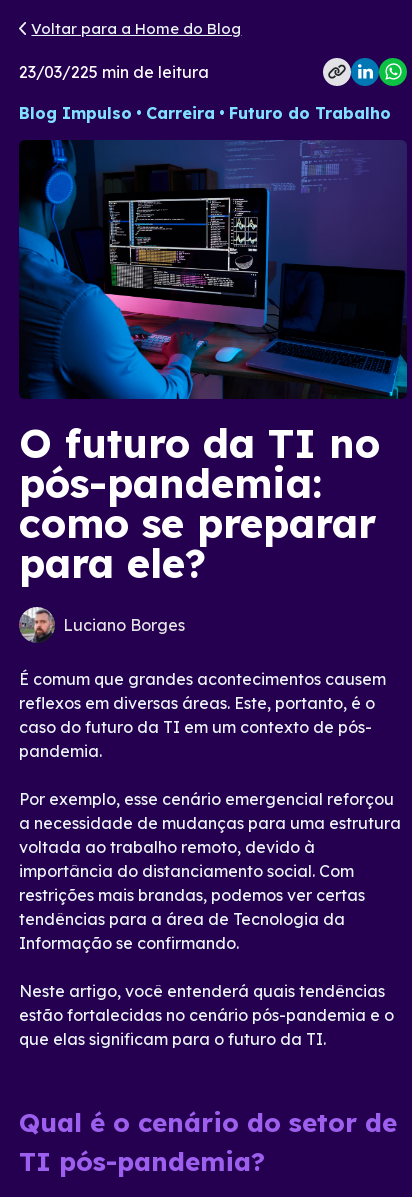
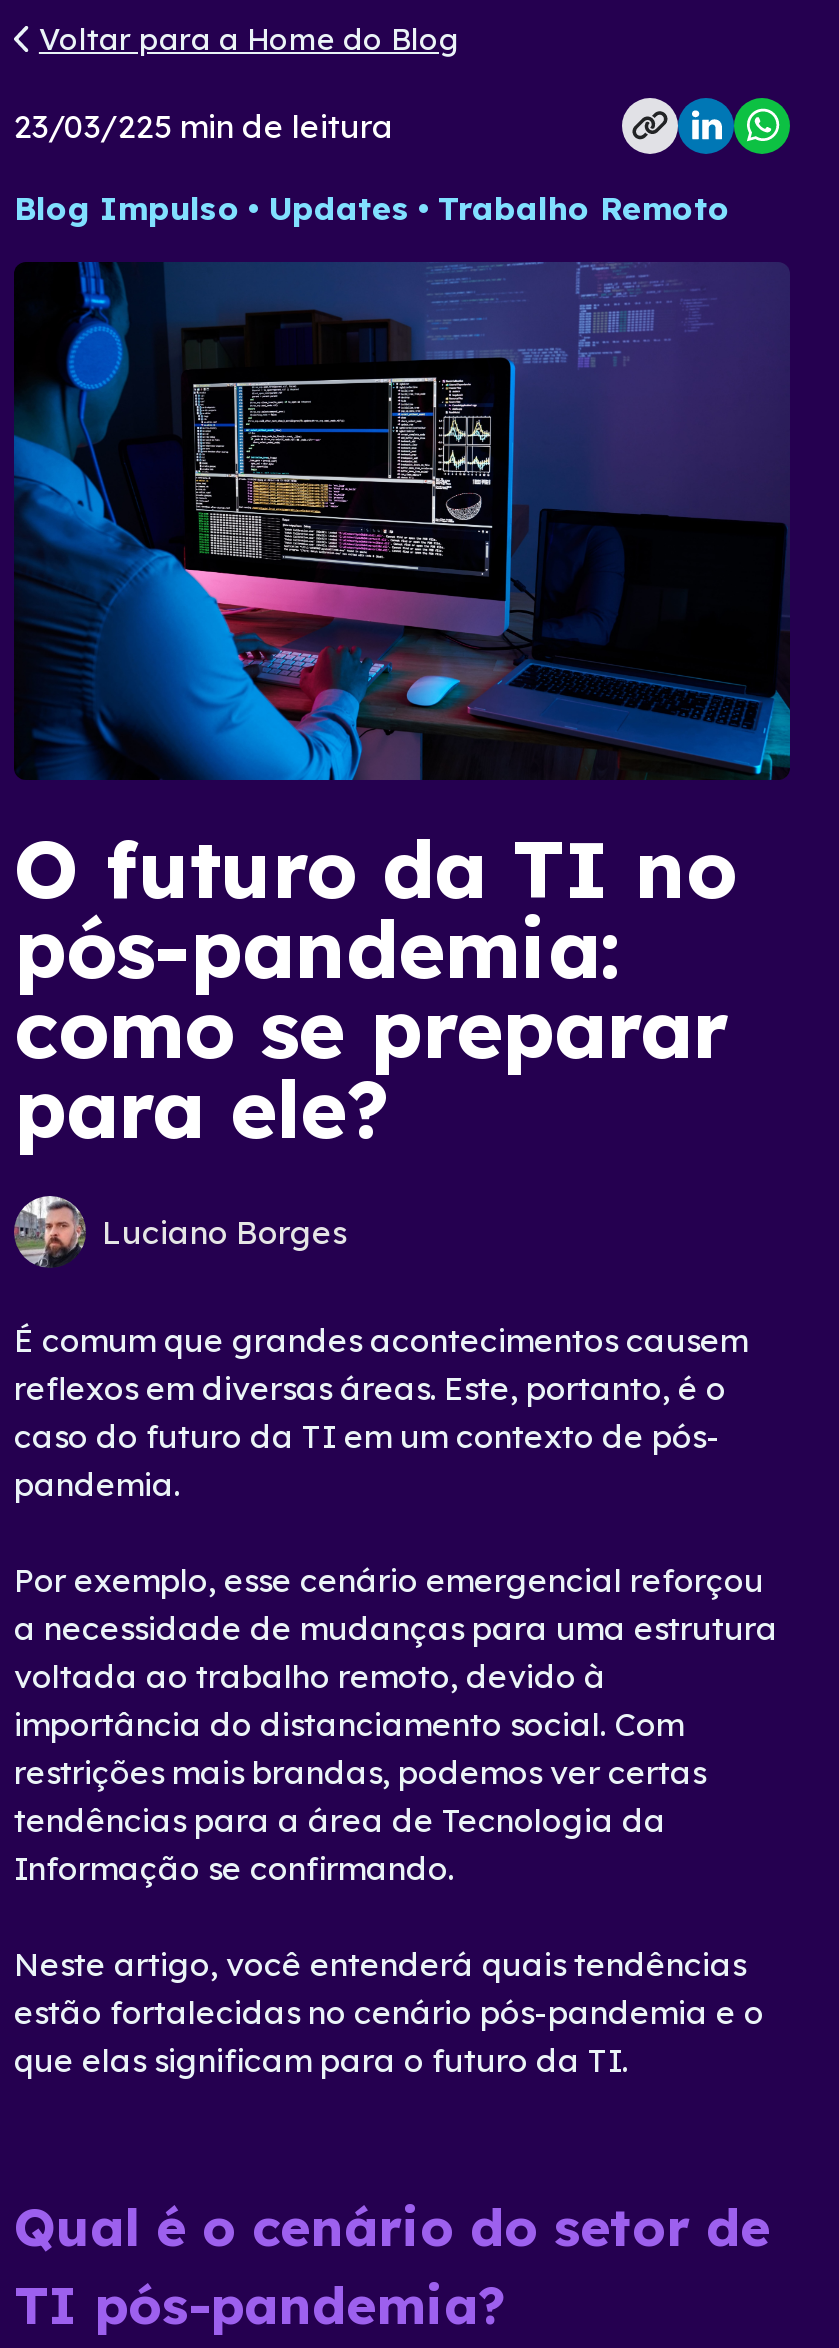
- Carreira
- Futuro do Trabalho
+ Updates
+ Trabalho Remoto
